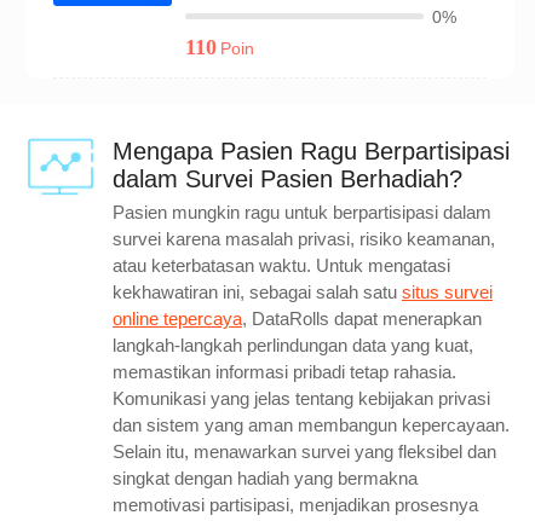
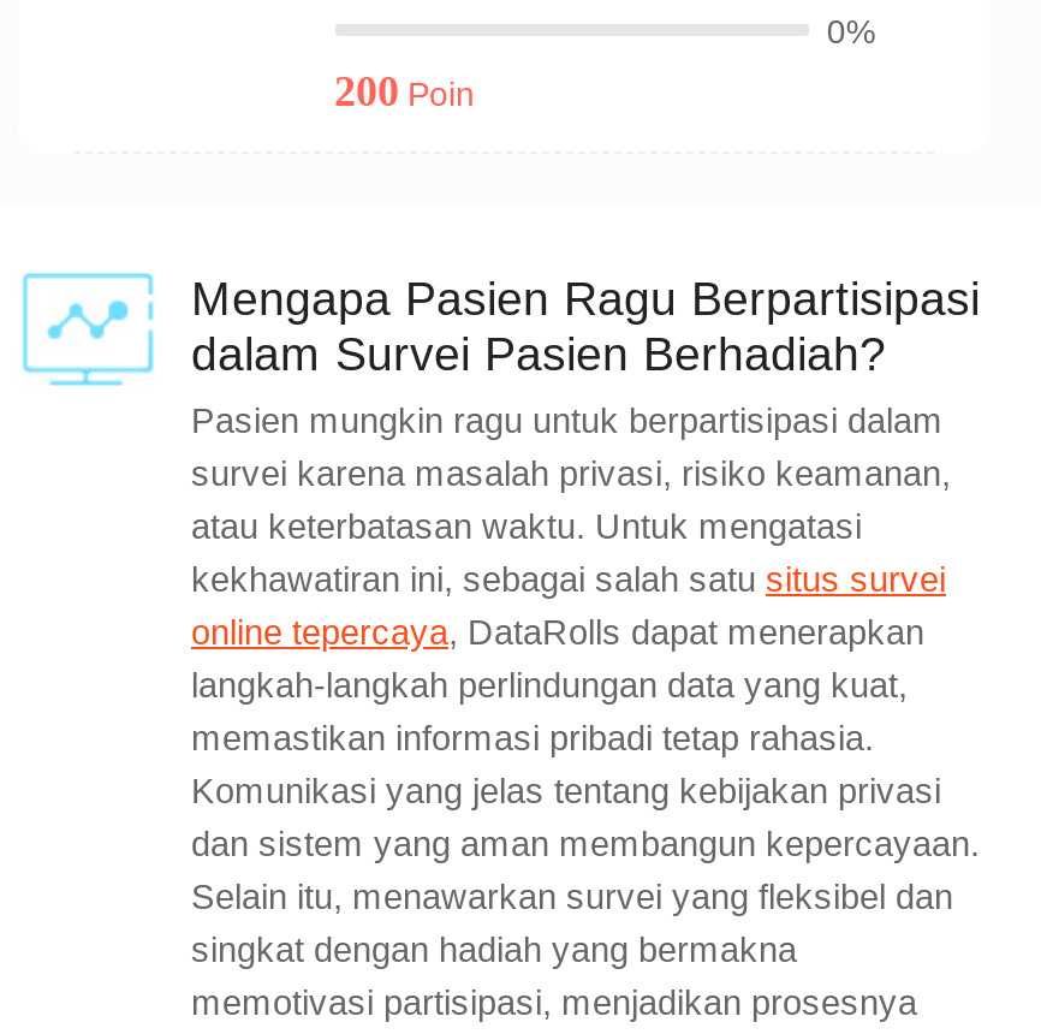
- 110 Poin
+ 200 Poin
